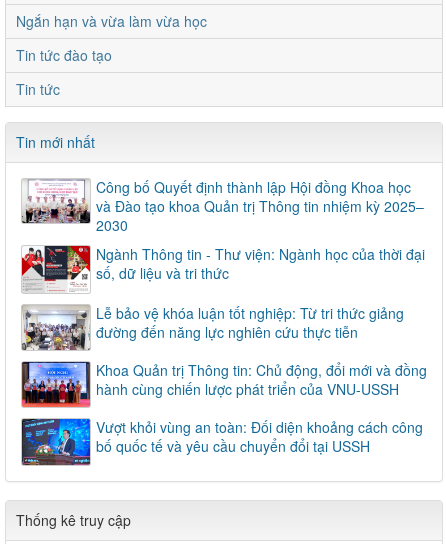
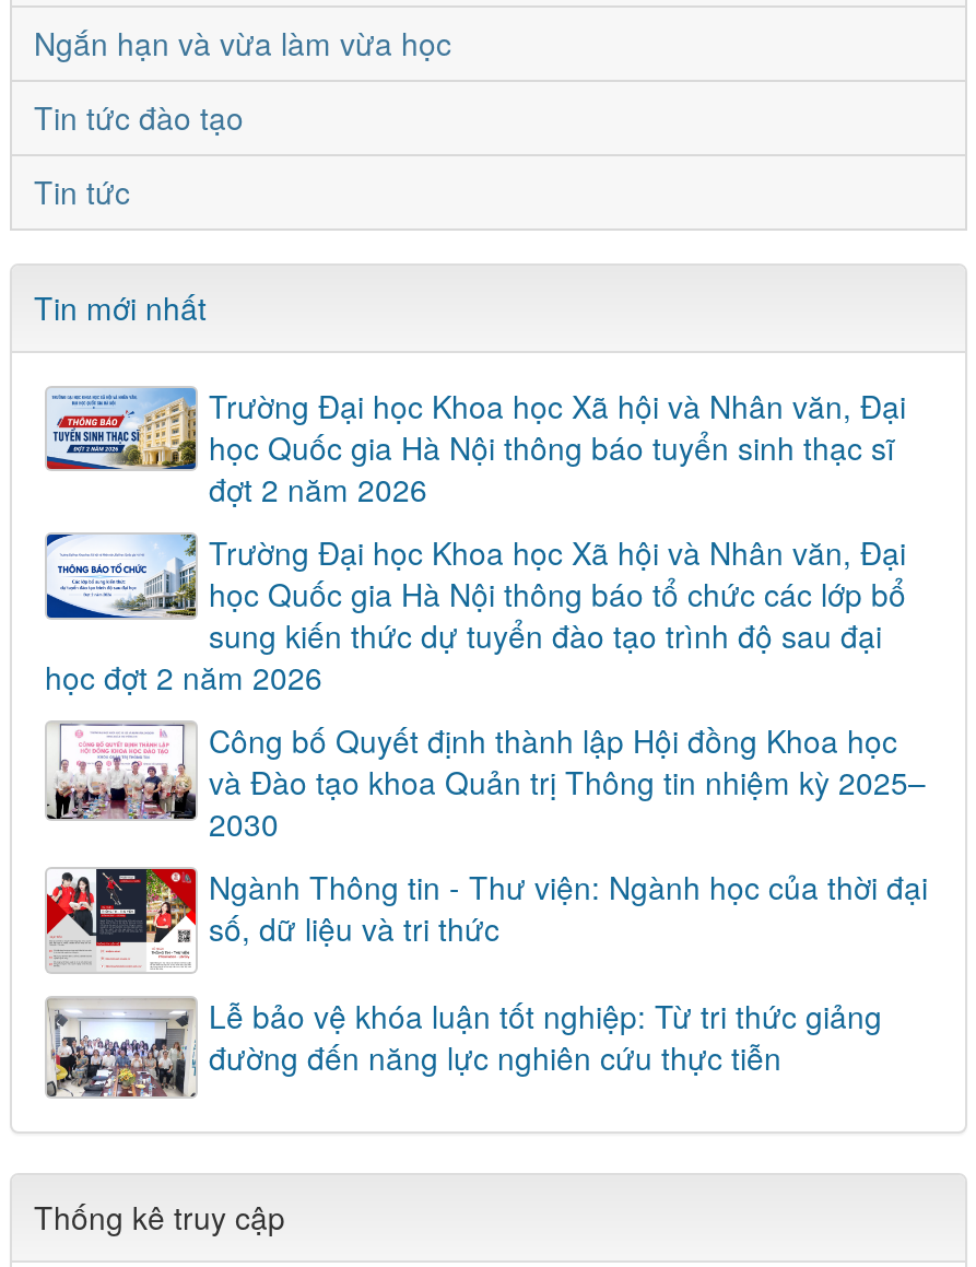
+ [image]
+ Trường Đại học Khoa học Xã hội và Nhân văn, Đại
+ học Quốc gia Hà Nội thông báo tuyển sinh thạc sĩ
+ đợt 2 năm 2026
+ Trường Đại học Khoa học Xã hội và Nhân văn, Đại
+ học Quốc gia Hà Nội thông báo tổ chức các lớp bổ
+ sung kiến thức dự tuyển đào tạo trình độ sau đại
+ học đợt 2 năm 2026

+ [image]

moved down: [image] | Công bố Quyết định thành lập Hội đồng Khoa học | và Đào tạo khoa Quản trị Thông tin nhiệm kỳ 2025– | 2030 | Ngành Thông tin - Thư viện: Ngành học của thời đại | số, dữ liệu và tri thức | Lễ bảo vệ khóa luận tốt nghiệp: Từ tri thức giảng | đường đến năng lực nghiên cứu thực tiễn

- [image]
- Khoa Quản trị Thông tin: Chủ động, đổi mới và đồng
- hành cùng chiến lược phát triển của VNU-USSH
- Vượt khỏi vùng an toàn: Đối diện khoảng cách công
- bố quốc tế và yêu cầu chuyển đổi tại USSH

- [image]
